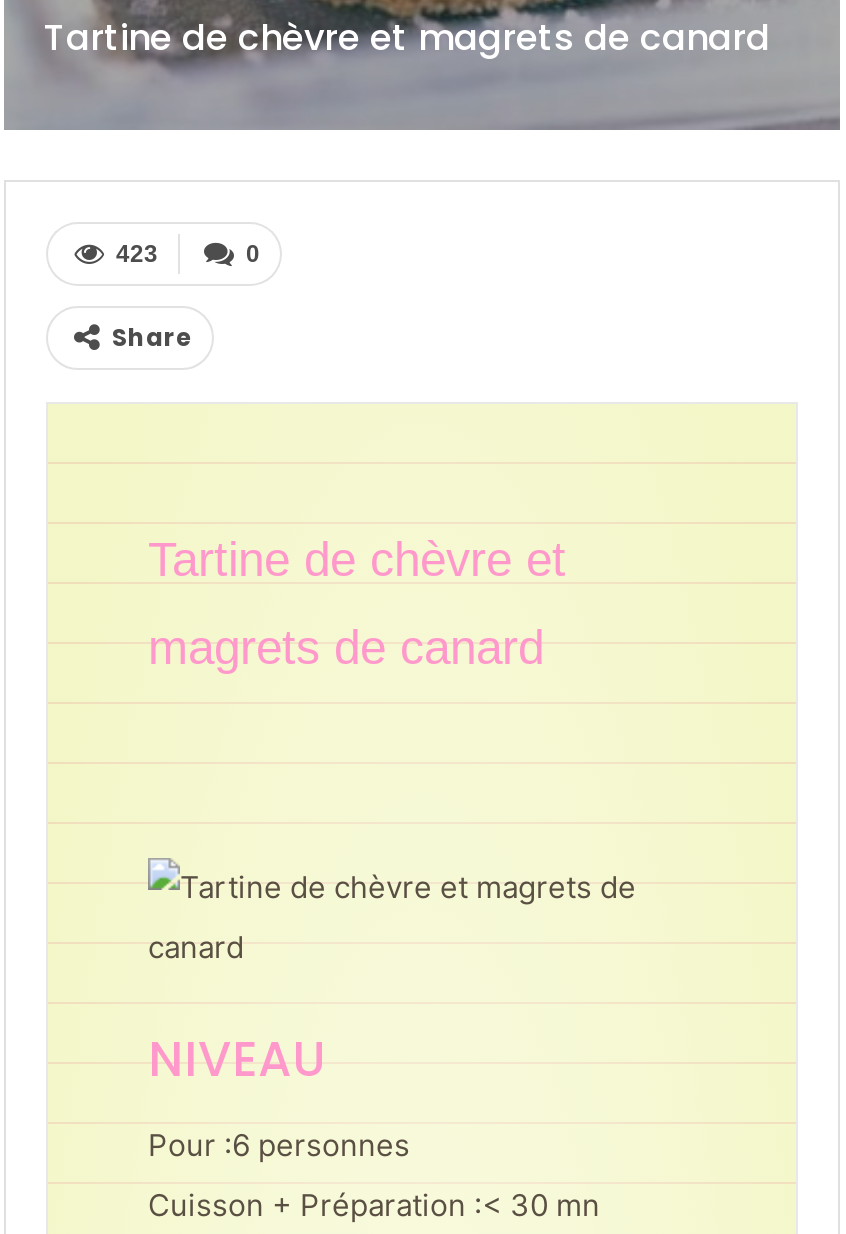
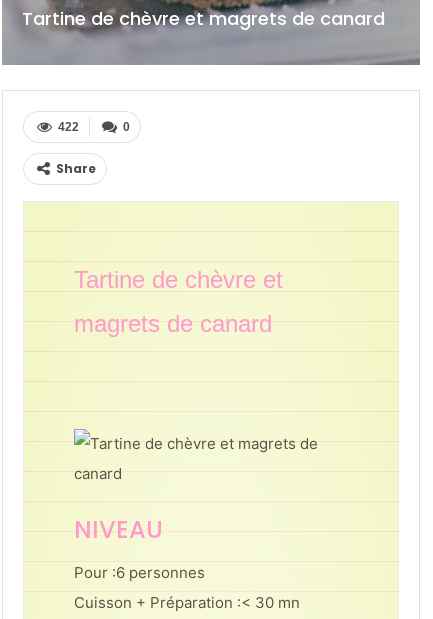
- 423
+ 422
